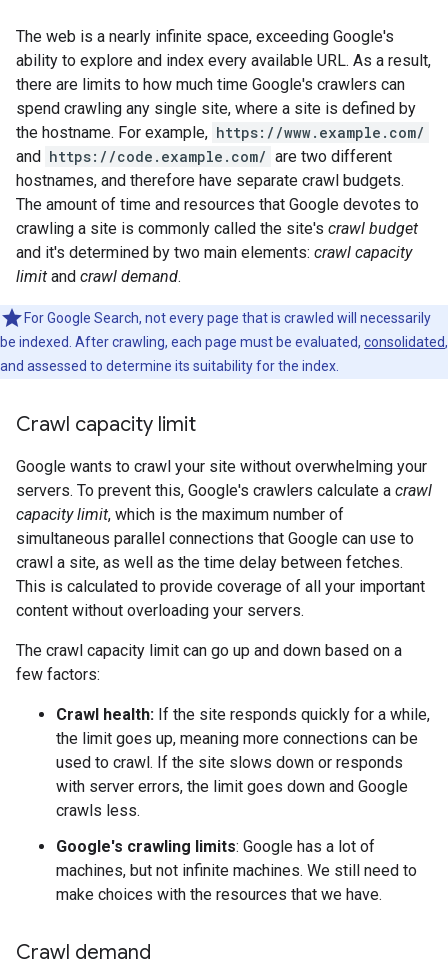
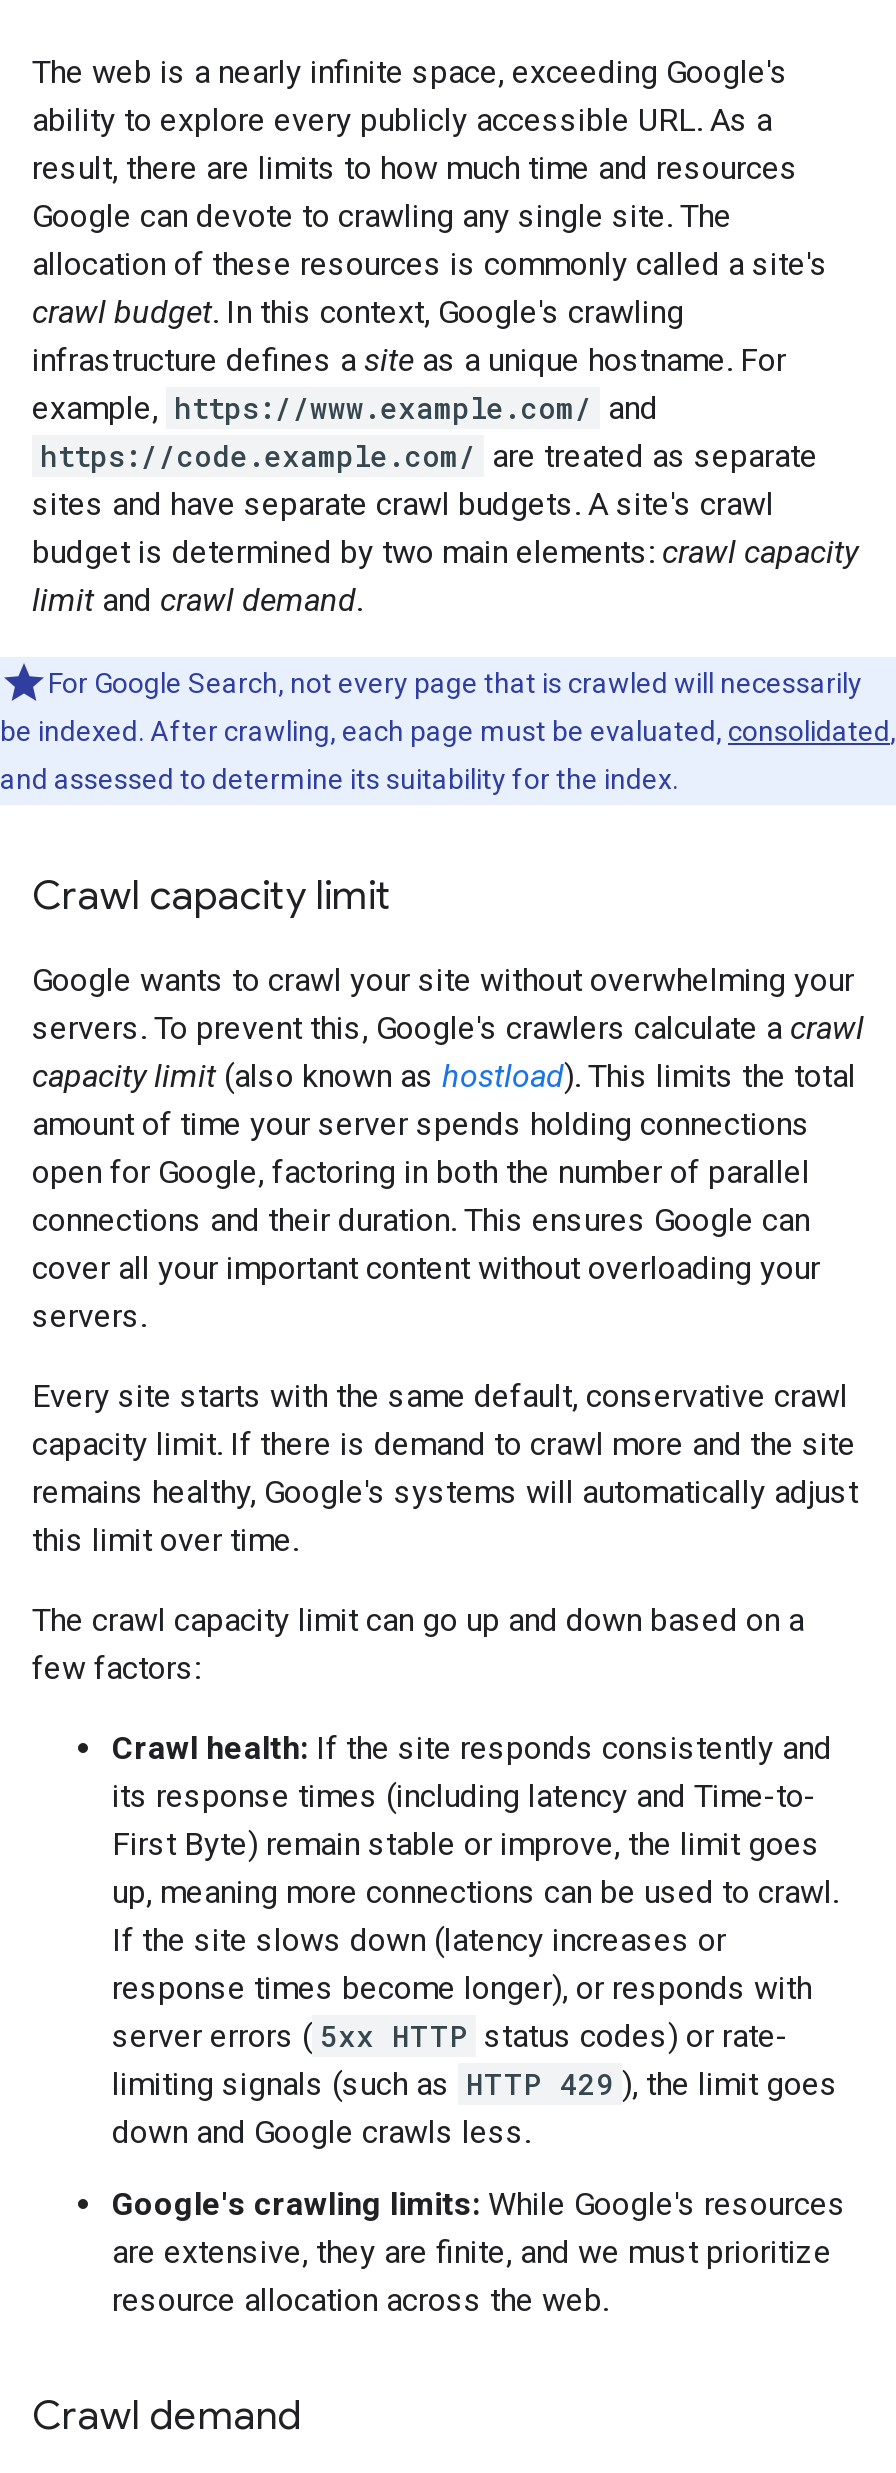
- ability to explore and index every available URL. As a result,
- there are limits to how much time Google's crawlers can
- spend crawling any single site, where a site is defined by
- the hostname. For example, https://www.example.com/
- and https://code.example.com/ are two different
- hostnames, and therefore have separate crawl budgets.
- The amount of time and resources that Google devotes to
- crawling a site is commonly called the site's crawl budget
- and it's determined by two main elements: crawl capacity
+ ability to explore every publicly accessible URL. As a
+ result, there are limits to how much time and resources
+ Google can devote to crawling any single site. The
+ allocation of these resources is commonly called a site's
+ crawl budget. In this context, Google's crawling
+ infrastructure defines a site as a unique hostname. For
+ example, https://www.example.com/ and
+ https://code.example.com/ are treated as separate
+ sites and have separate crawl budgets. A site's crawl
+ budget is determined by two main elements: crawl capacity

- capacity limit, which is the maximum number of
- simultaneous parallel connections that Google can use to
- crawl a site, as well as the time delay between fetches.
- This is calculated to provide coverage of all your important
- content without overloading your servers.
+ capacity limit (also known as hostload). This limits the total
+ amount of time your server spends holding connections
+ open for Google, factoring in both the number of parallel
+ connections and their duration. This ensures Google can
+ cover all your important content without overloading your
+ servers.
+ Every site starts with the same default, conservative crawl
+ capacity limit. If there is demand to crawl more and the site
+ remains healthy, Google's systems will automatically adjust
+ this limit over time.

- Crawl health: If the site responds quickly for a while,
- the limit goes up, meaning more connections can be
- used to crawl. If the site slows down or responds
- with server errors, the limit goes down and Google
- crawls less.
+ Crawl health: If the site responds consistently and
+ its response times (including latency and Time-to-
+ First Byte) remain stable or improve, the limit goes
+ up, meaning more connections can be used to crawl.
+ If the site slows down (latency increases or
+ response times become longer), or responds with
+ server errors ( 5xx HTTP status codes) or rate-
+ limiting signals (such as HTTP 429 ), the limit goes
+ down and Google crawls less.

- Google's crawling limits: Google has a lot of
- machines, but not infinite machines. We still need to
- make choices with the resources that we have.
+ Google's crawling limits: While Google's resources
+ are extensive, they are finite, and we must prioritize
+ resource allocation across the web.
